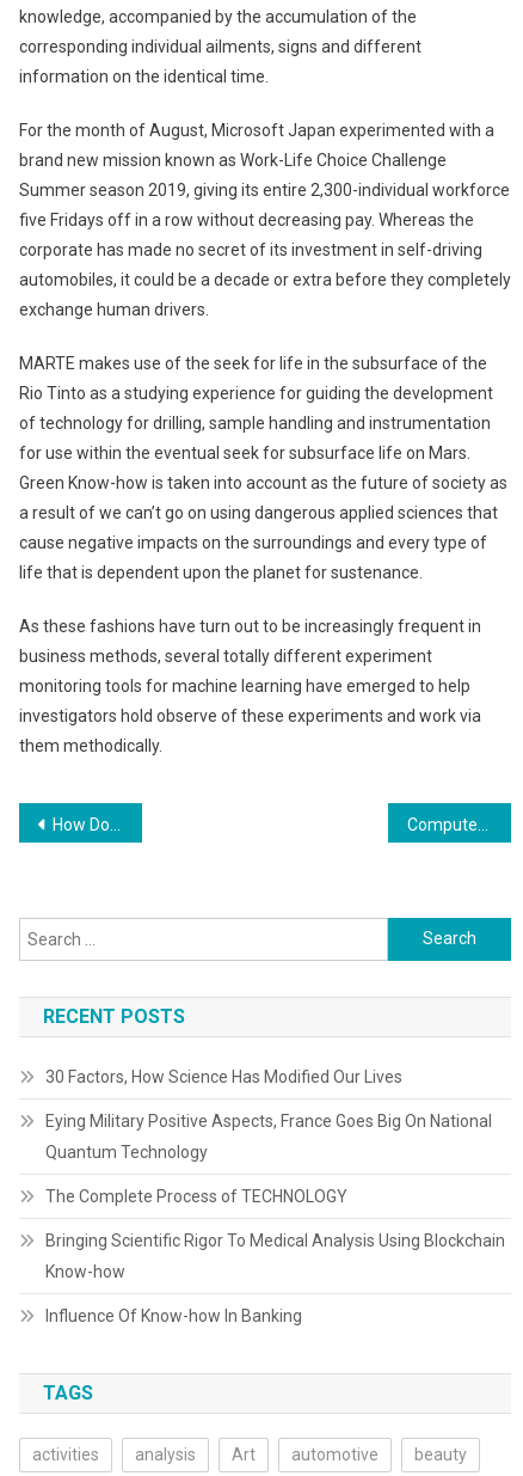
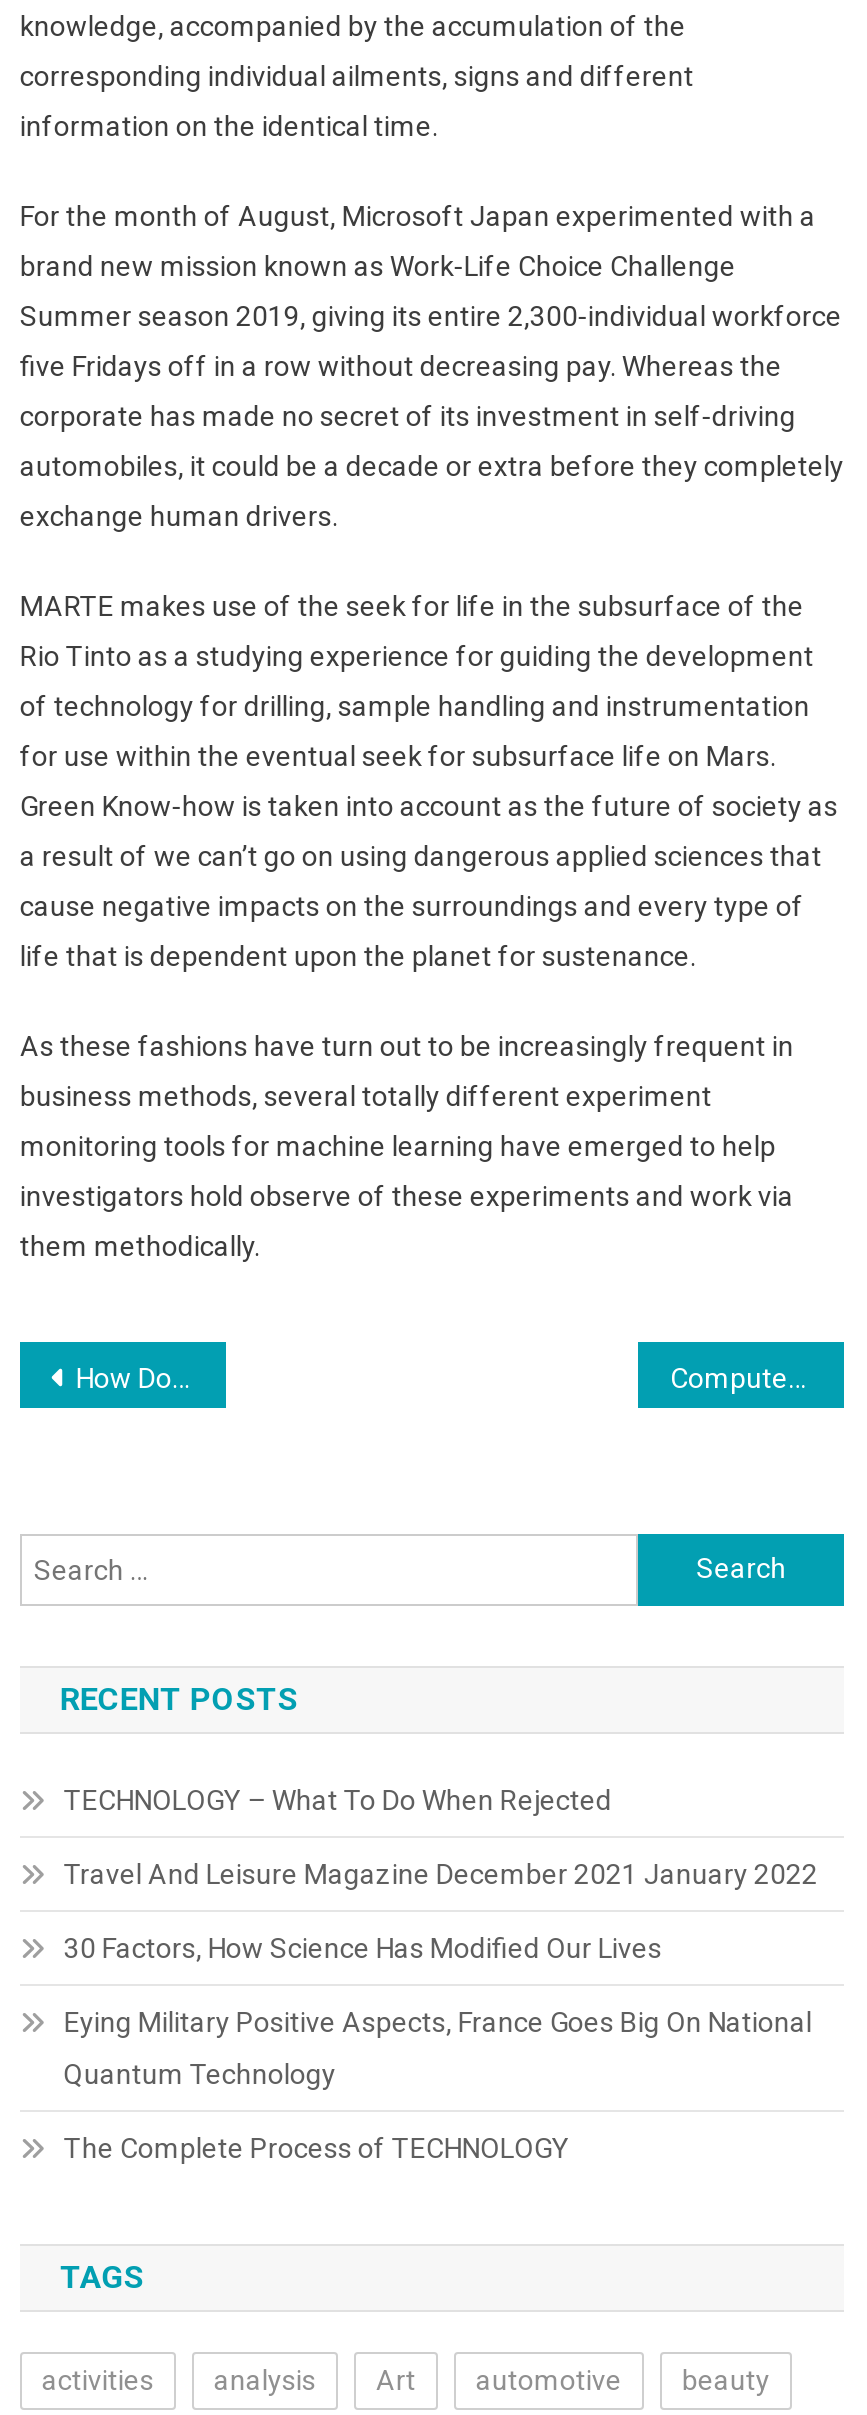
+ TECHNOLOGY – What To Do When Rejected
+ Travel And Leisure Magazine December 2021 January 2022

moved down: 30 Factors, How Science Has Modified Our Lives | Eying Military Positive Aspects, France Goes Big On National | Quantum Technology | The Complete Process of TECHNOLOGY

- Bringing Scientific Rigor To Medical Analysis Using Blockchain
- Know-how
- Influence Of Know-how In Banking
